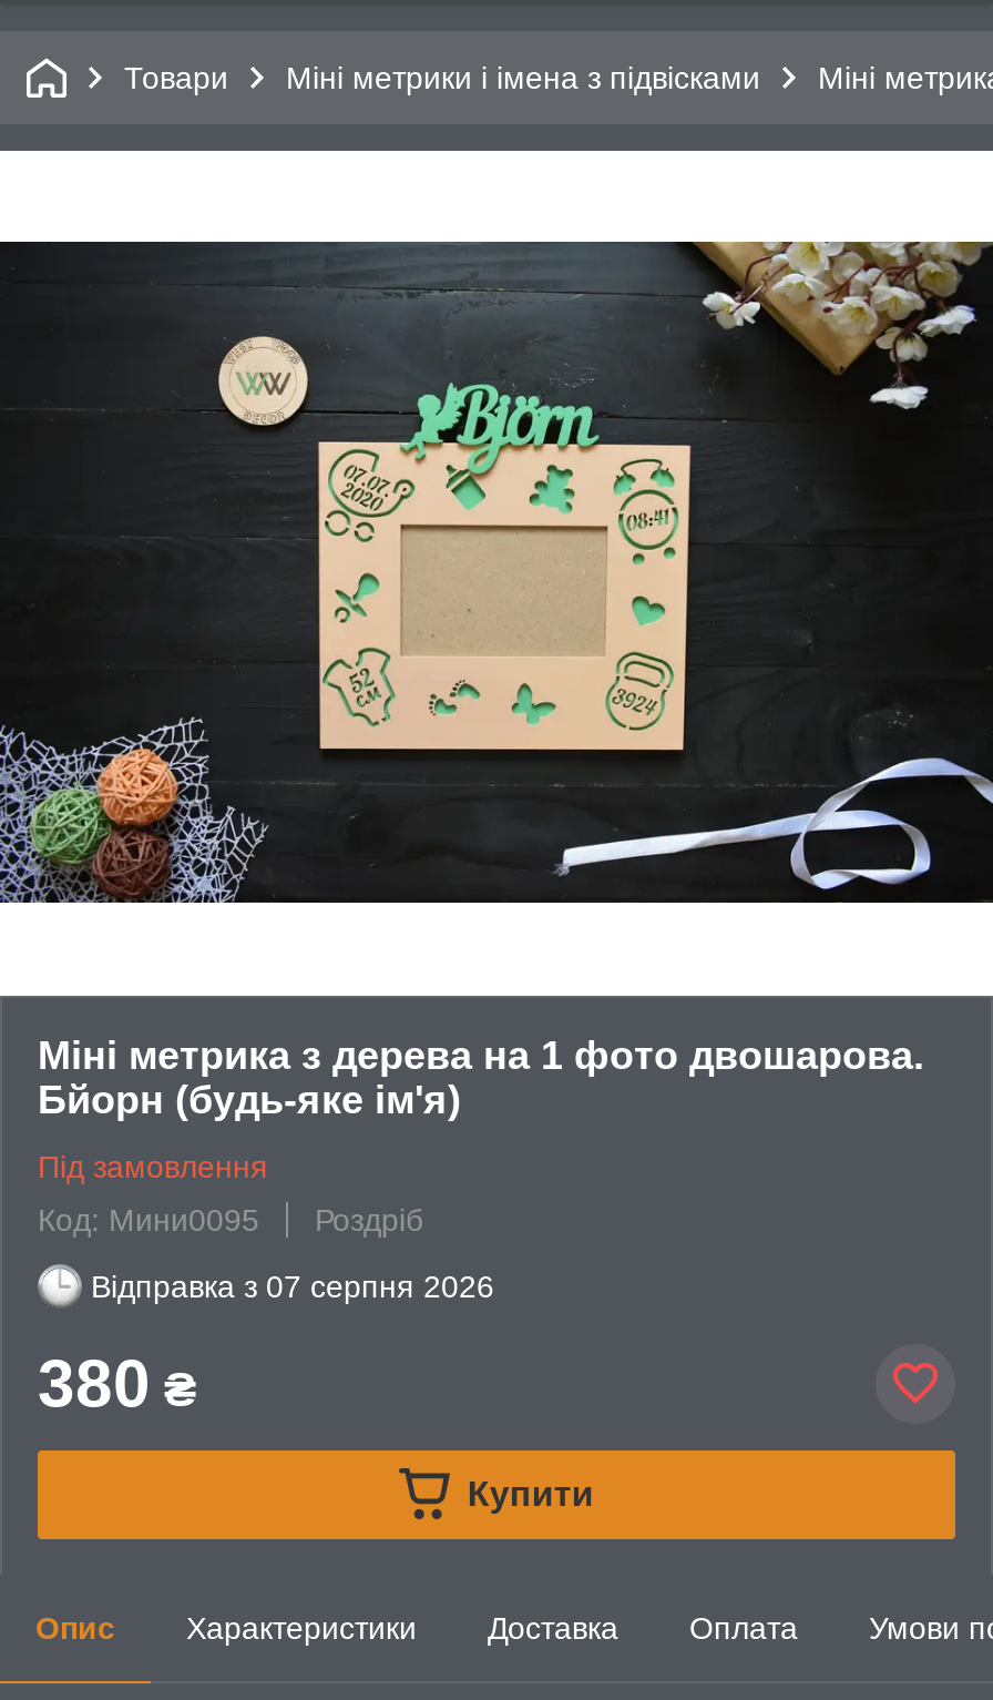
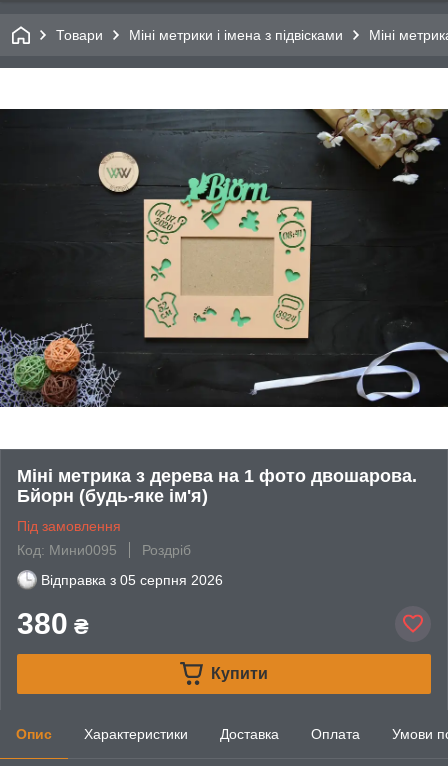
- Відправка з 07 серпня 2026
+ Відправка з 05 серпня 2026
